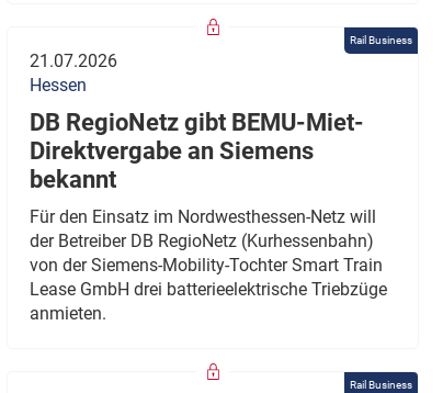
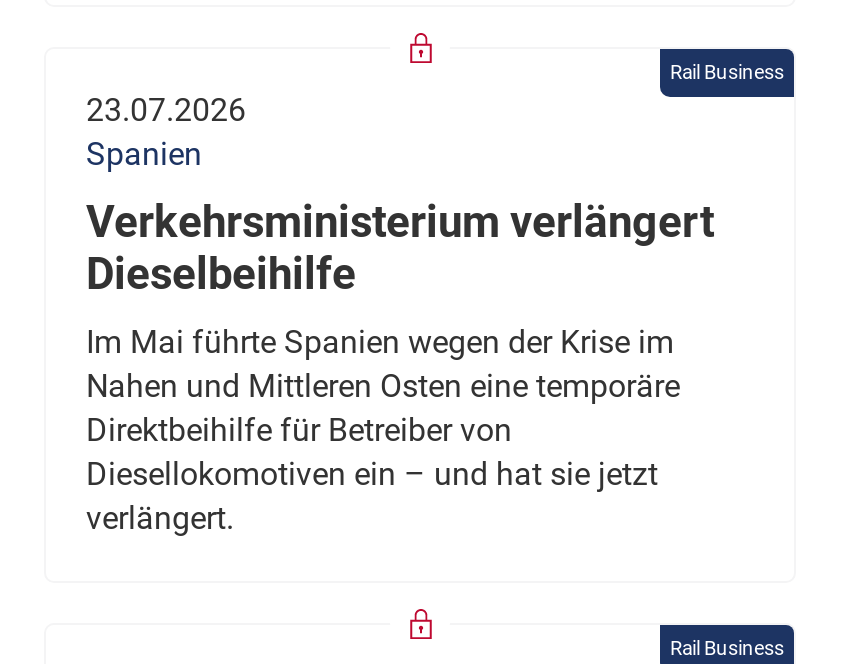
- 21.07.2026
- Hessen
+ 23.07.2026
+ Spanien

- DB RegioNetz gibt BEMU-Miet-
- Direktvergabe an Siemens
- bekannt
+ Verkehrsministerium verlängert
+ Dieselbeihilfe

- Für den Einsatz im Nordwesthessen-Netz will
- der Betreiber DB RegioNetz (Kurhessenbahn)
- von der Siemens-Mobility-Tochter Smart Train
- Lease GmbH drei batterieelektrische Triebzüge
- anmieten.
+ Im Mai führte Spanien wegen der Krise im
+ Nahen und Mittleren Osten eine temporäre
+ Direktbeihilfe für Betreiber von
+ Diesellokomotiven ein – und hat sie jetzt
+ verlängert.
